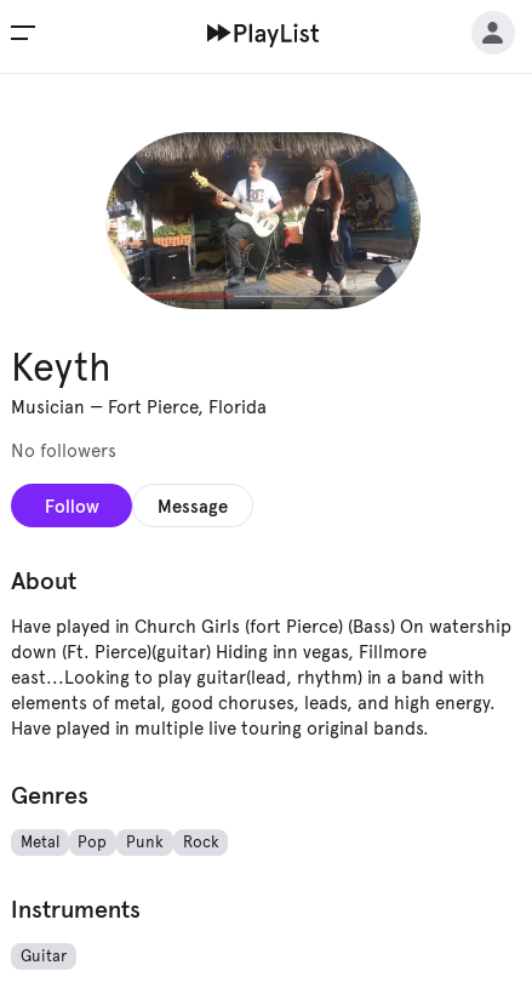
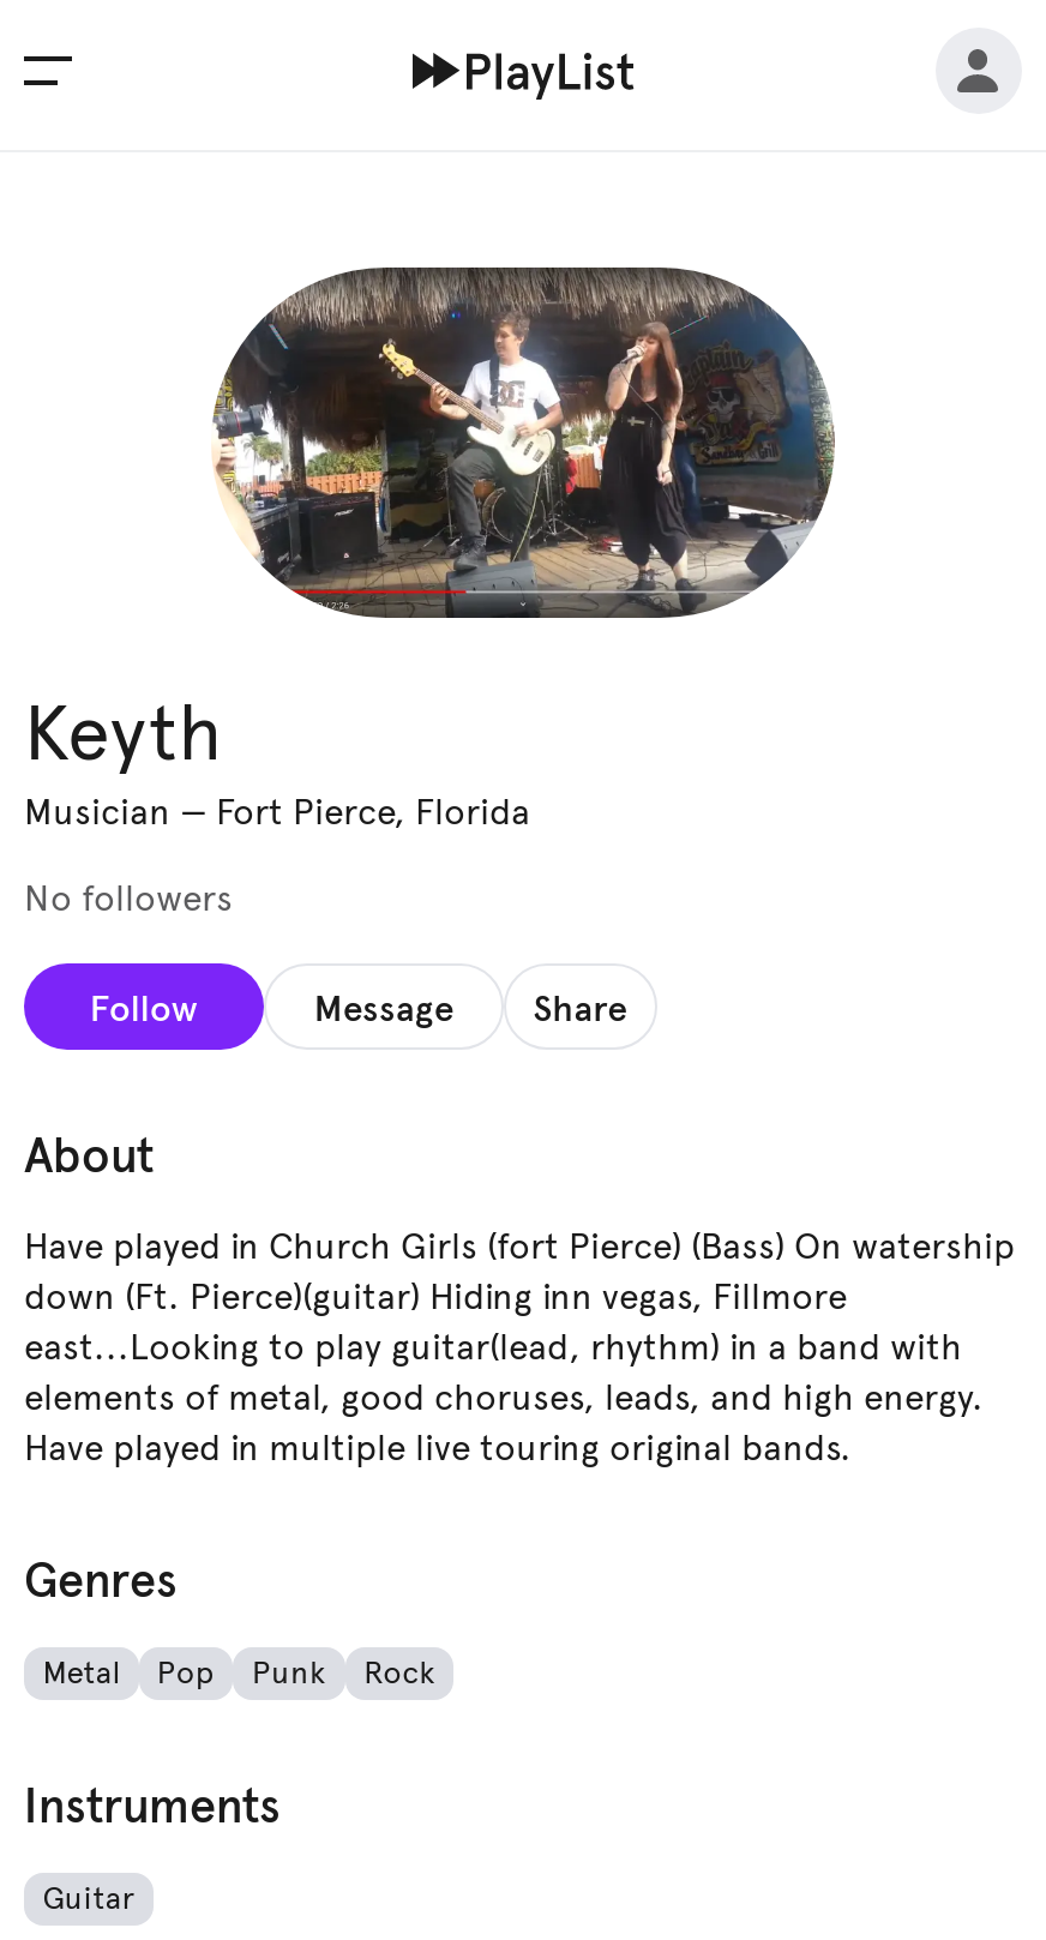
+ Share
